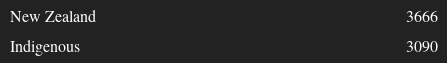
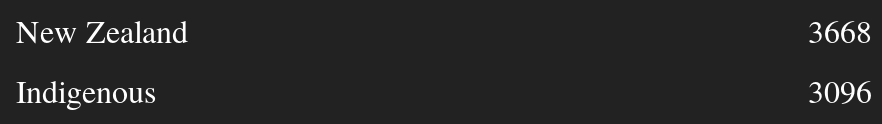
- 3666
+ 3668

- 3090
+ 3096
